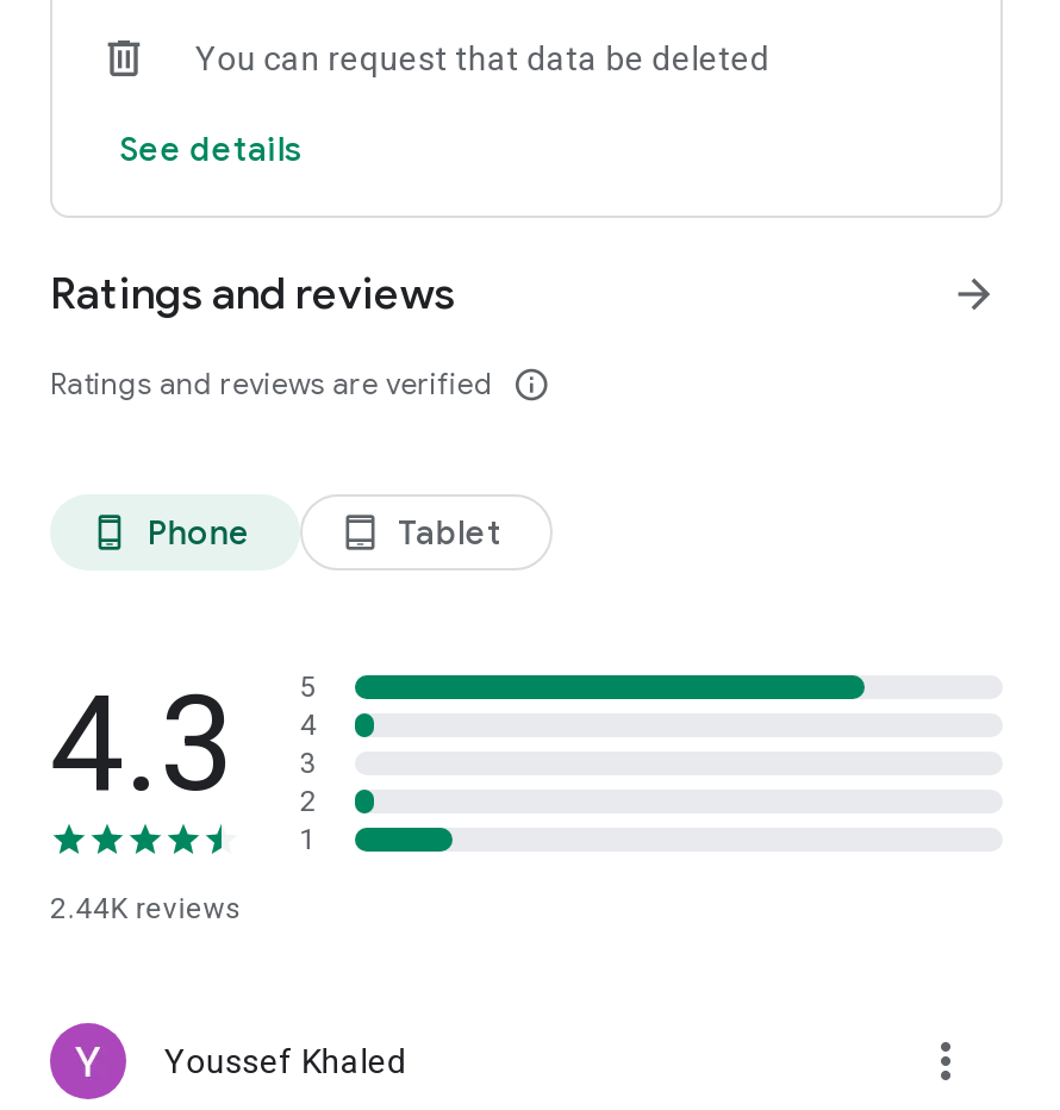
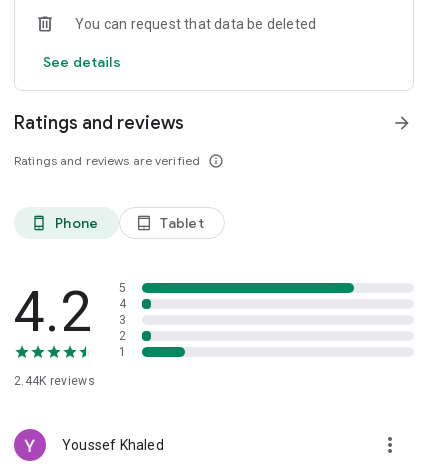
- 4.3 5 4 3 2
+ 4.2 5 4 3 2
